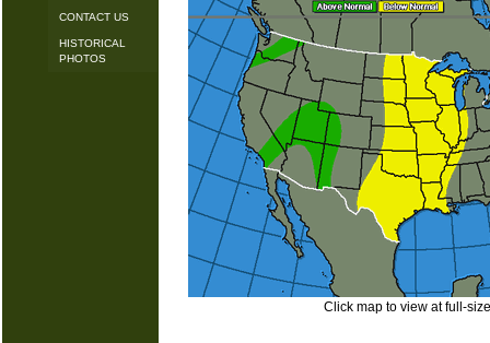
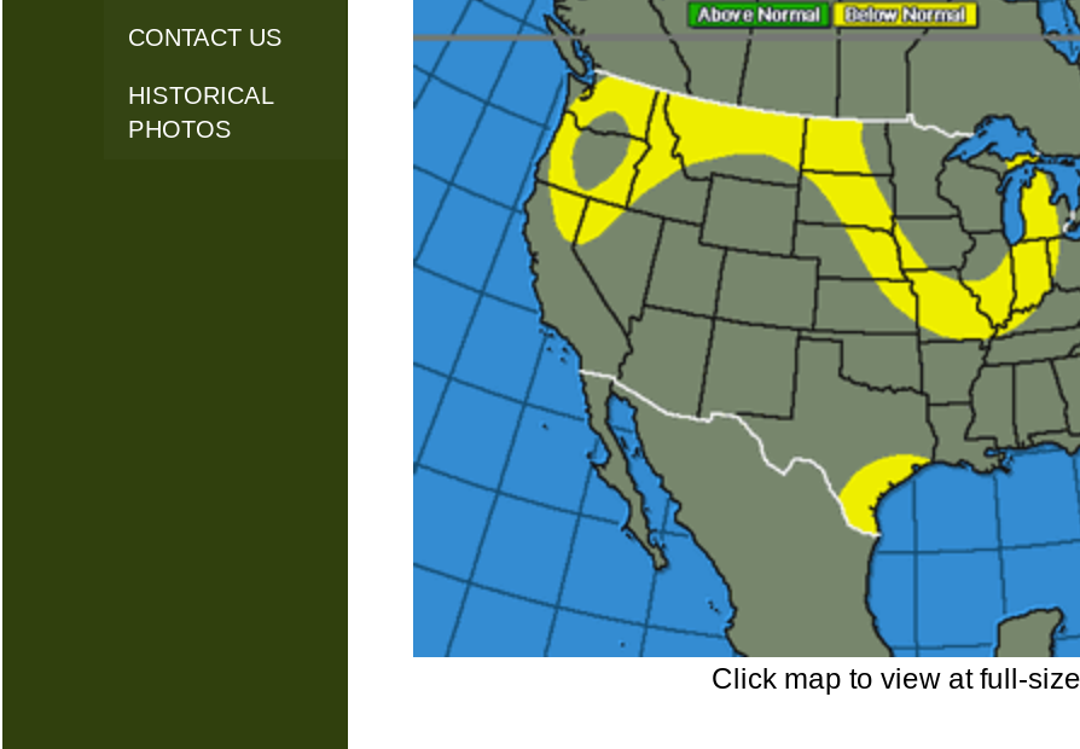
- [image]
+ [image]
